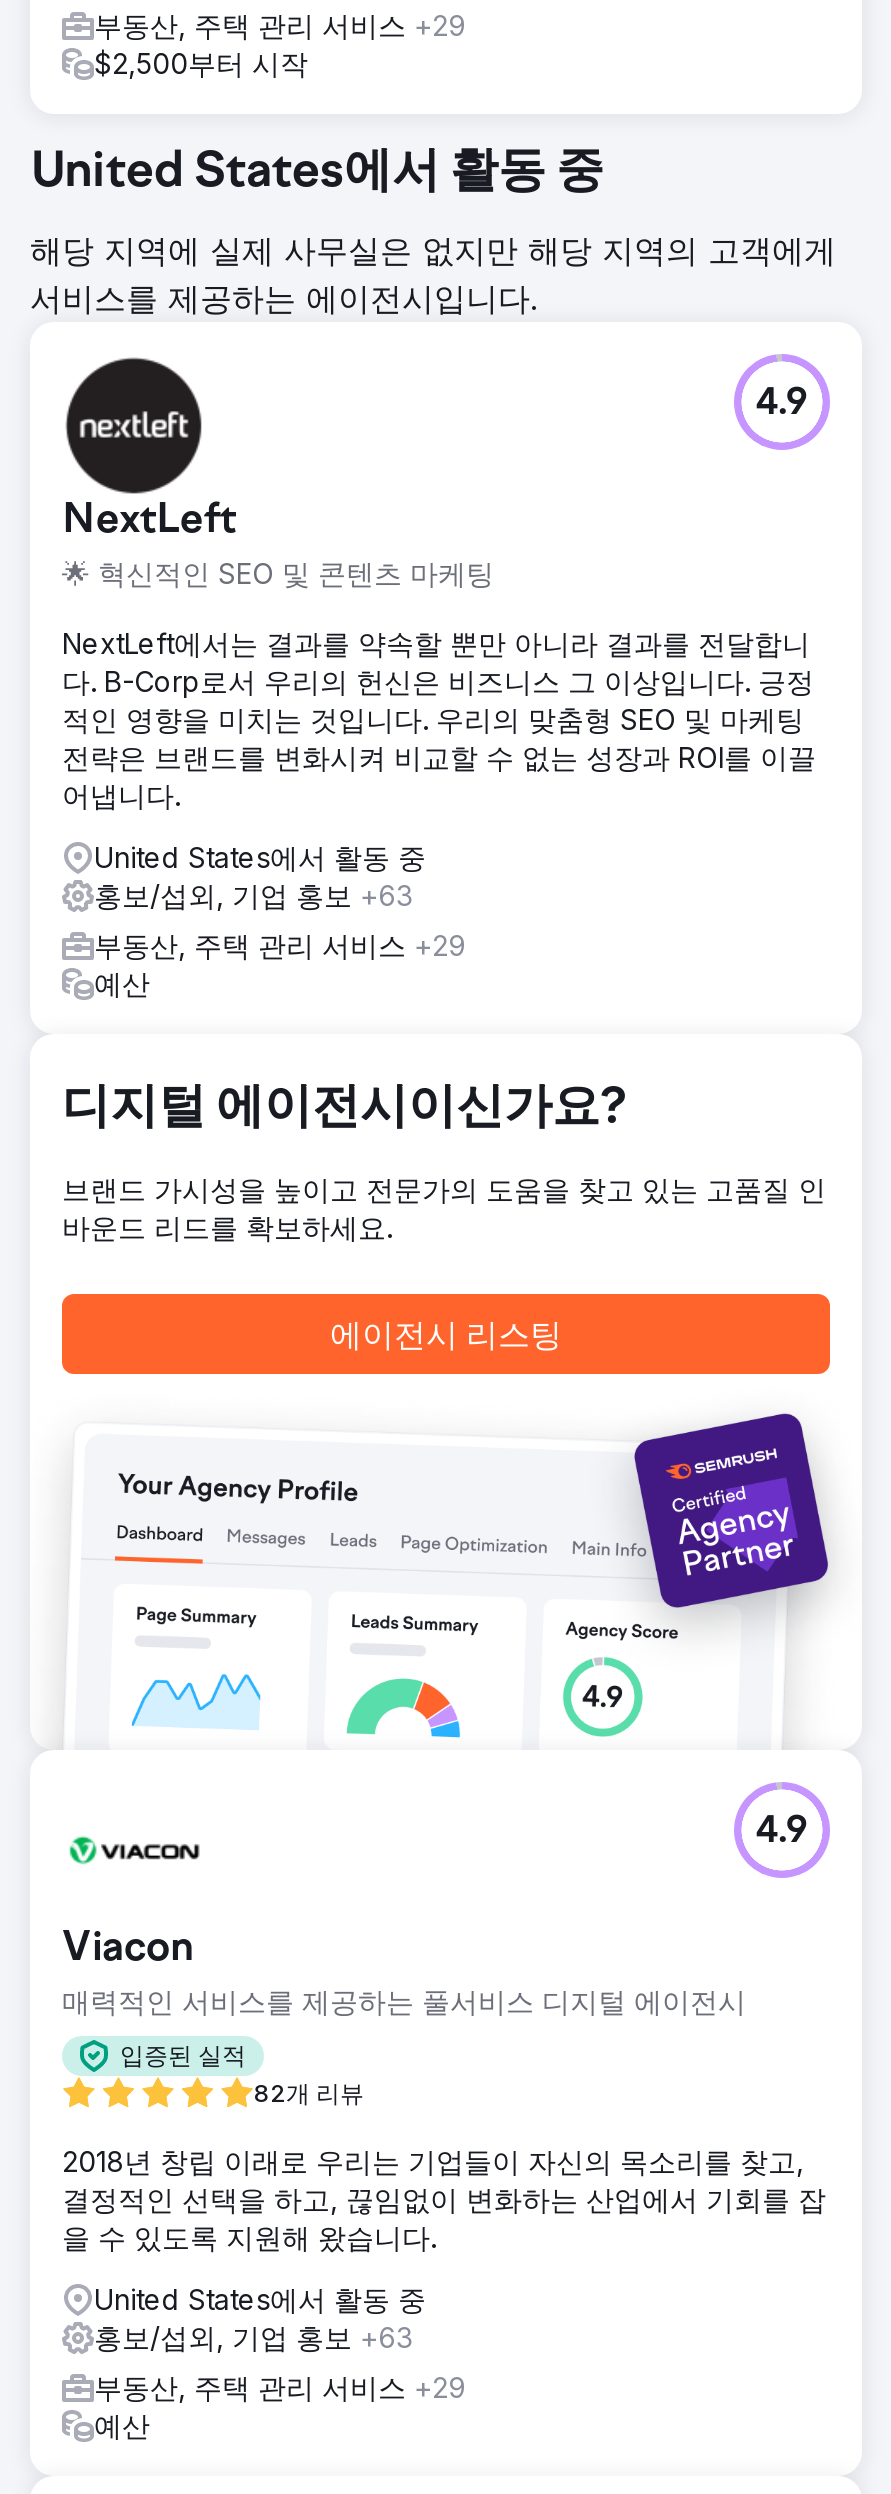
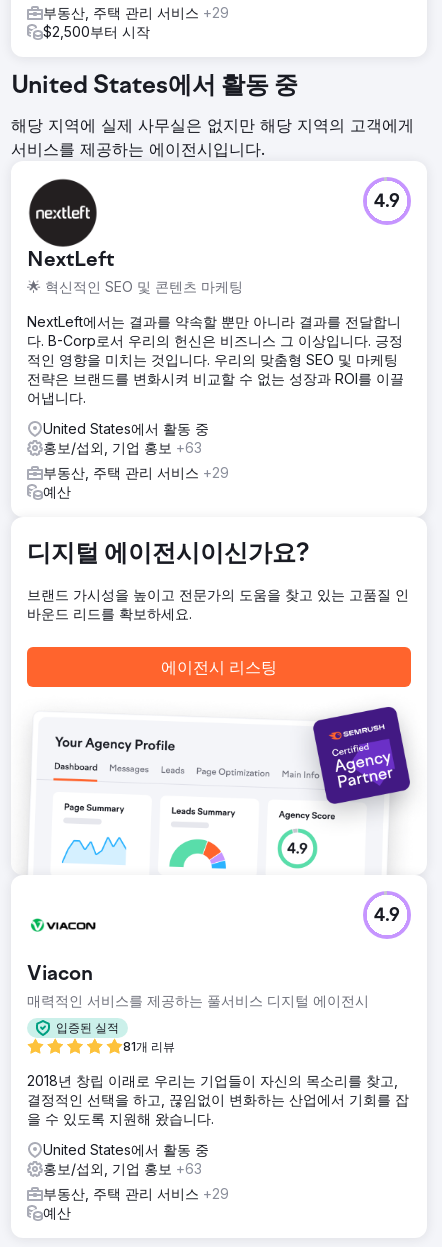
- 82개 리뷰
+ 81개 리뷰
